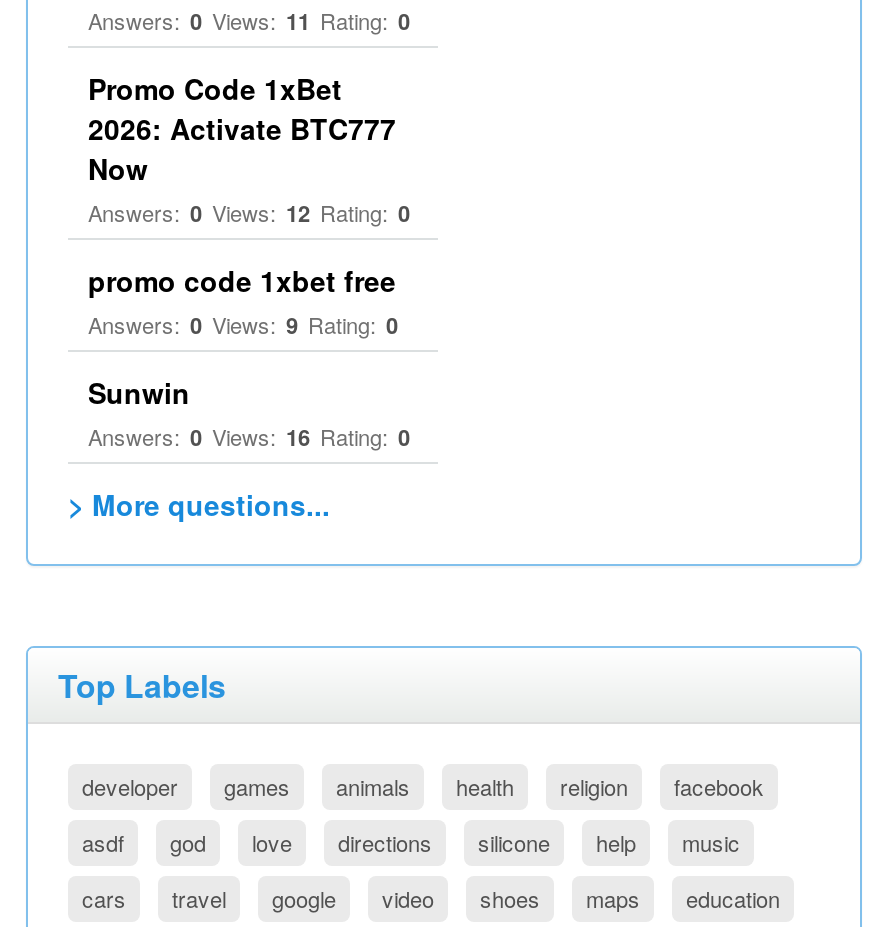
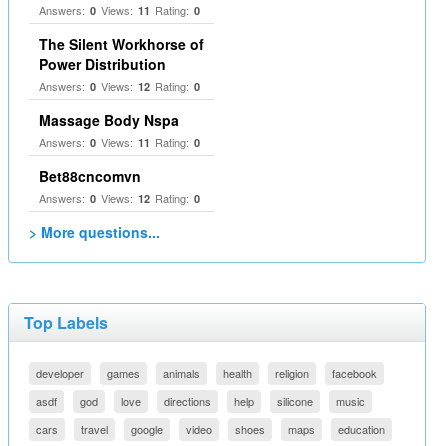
- Promo Code 1xBet
- 2026: Activate BTC777
- Now
+ The Silent Workhorse of
+ Power Distribution

- promo code 1xbet free
- Answers: 0 Views: 9 Rating: 0
+ Massage Body Nspa
+ Answers: 0 Views: 11 Rating: 0

- Sunwin
- Answers: 0 Views: 16 Rating: 0
+ Bet88cncomvn
+ Answers: 0 Views: 12 Rating: 0

moved up: silicone
